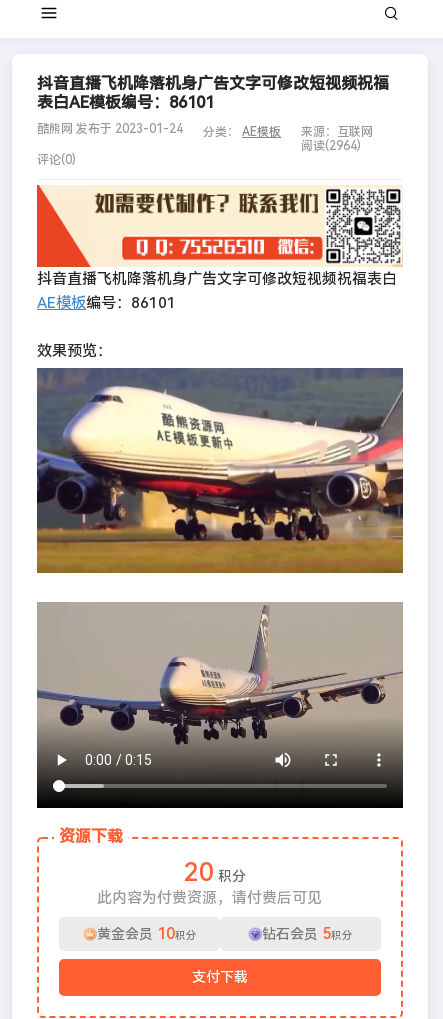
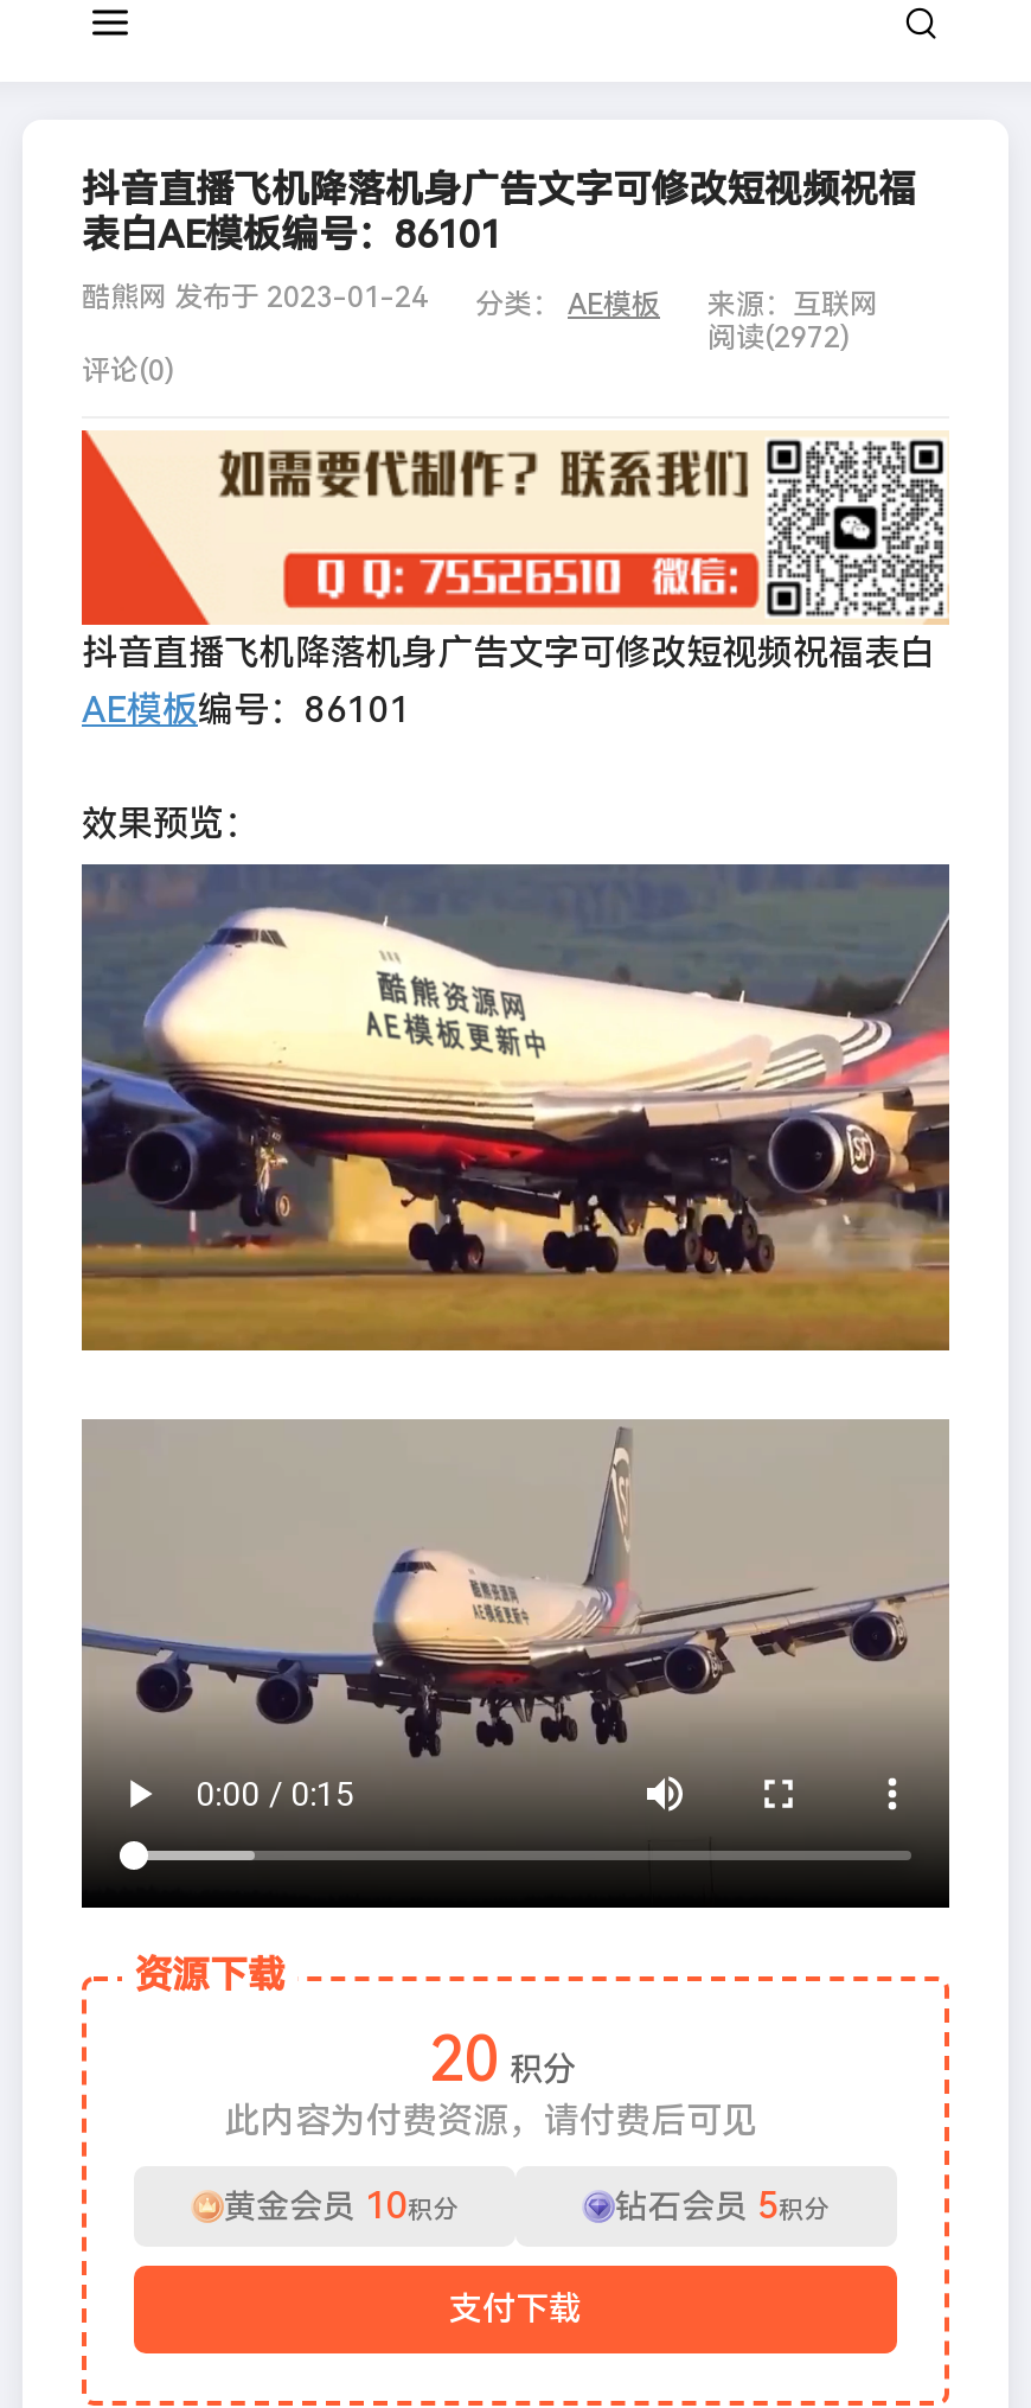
- 阅读(2964)
+ 阅读(2972)
